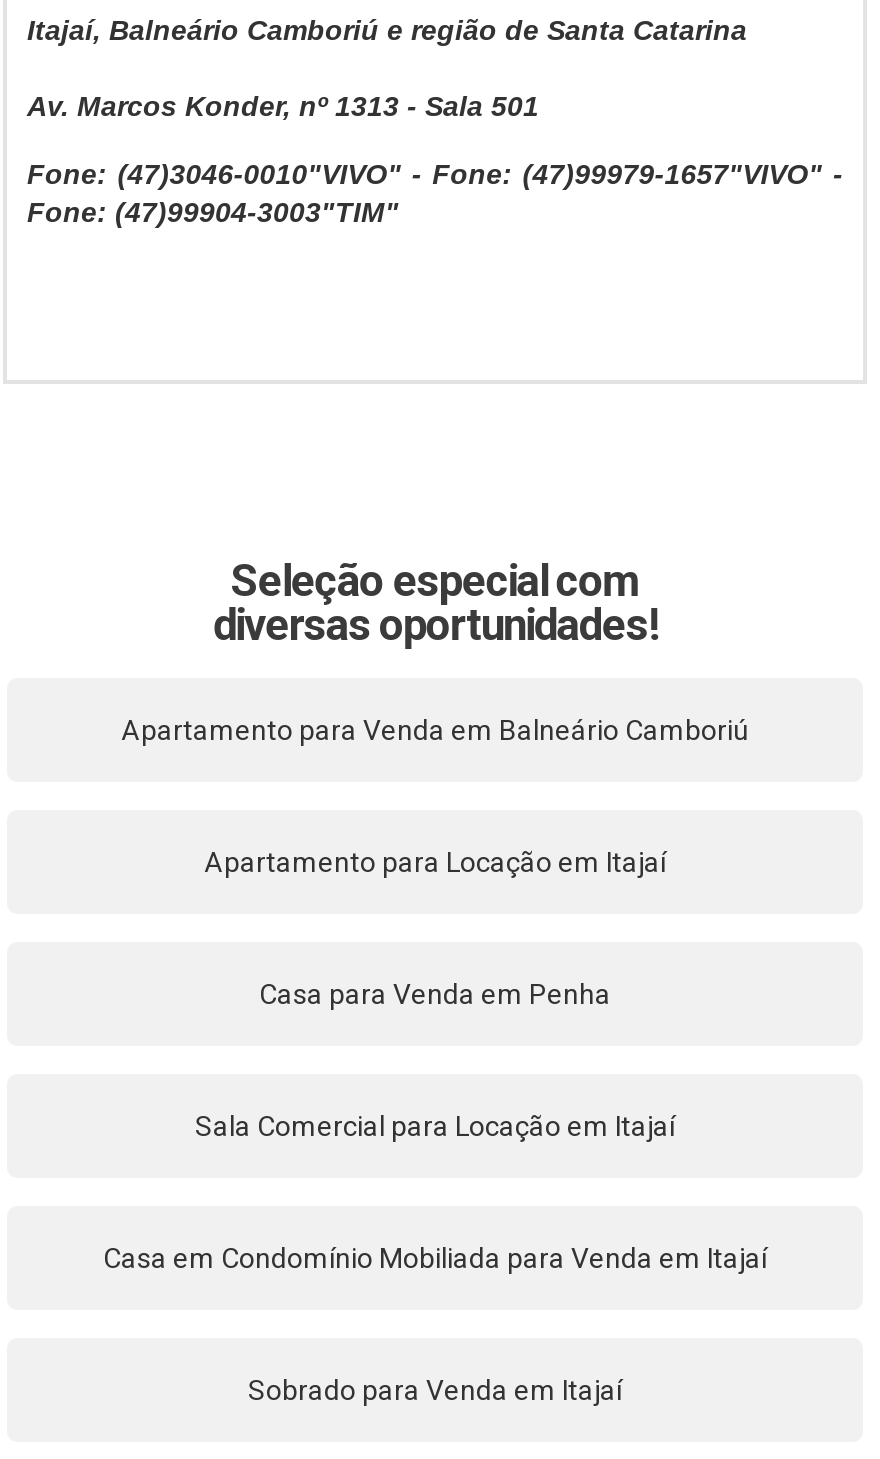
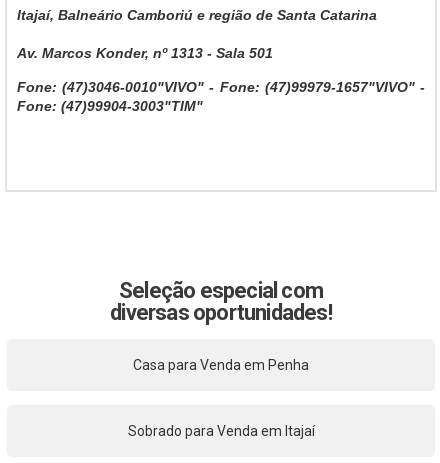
- Apartamento para Venda em Balneário Camboriú

- Apartamento para Locação em Itajaí

- Sala Comercial para Locação em Itajaí

- Casa em Condomínio Mobiliada para Venda em Itajaí
